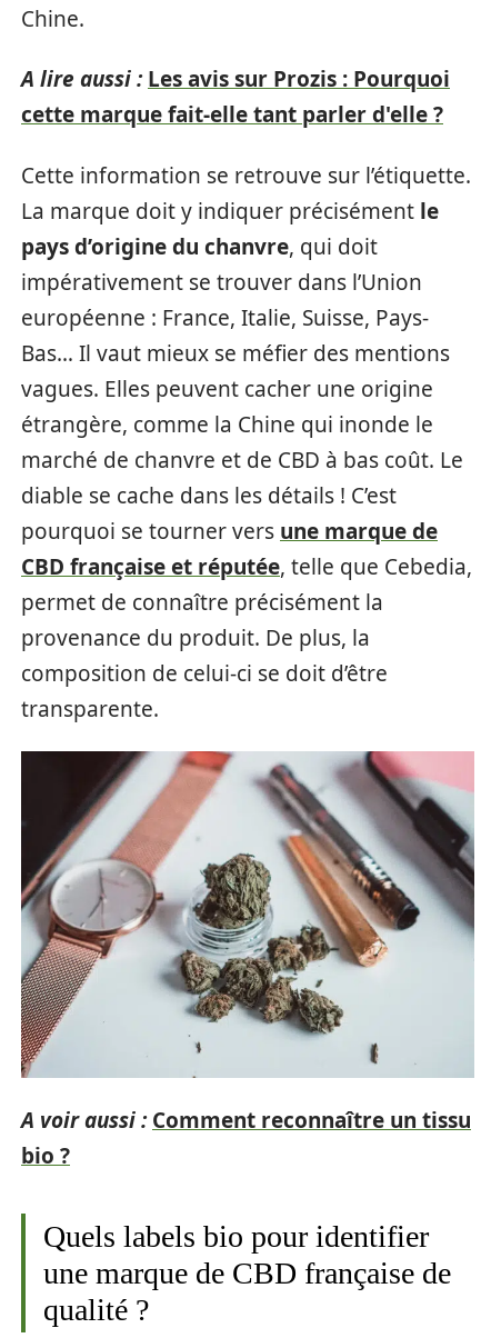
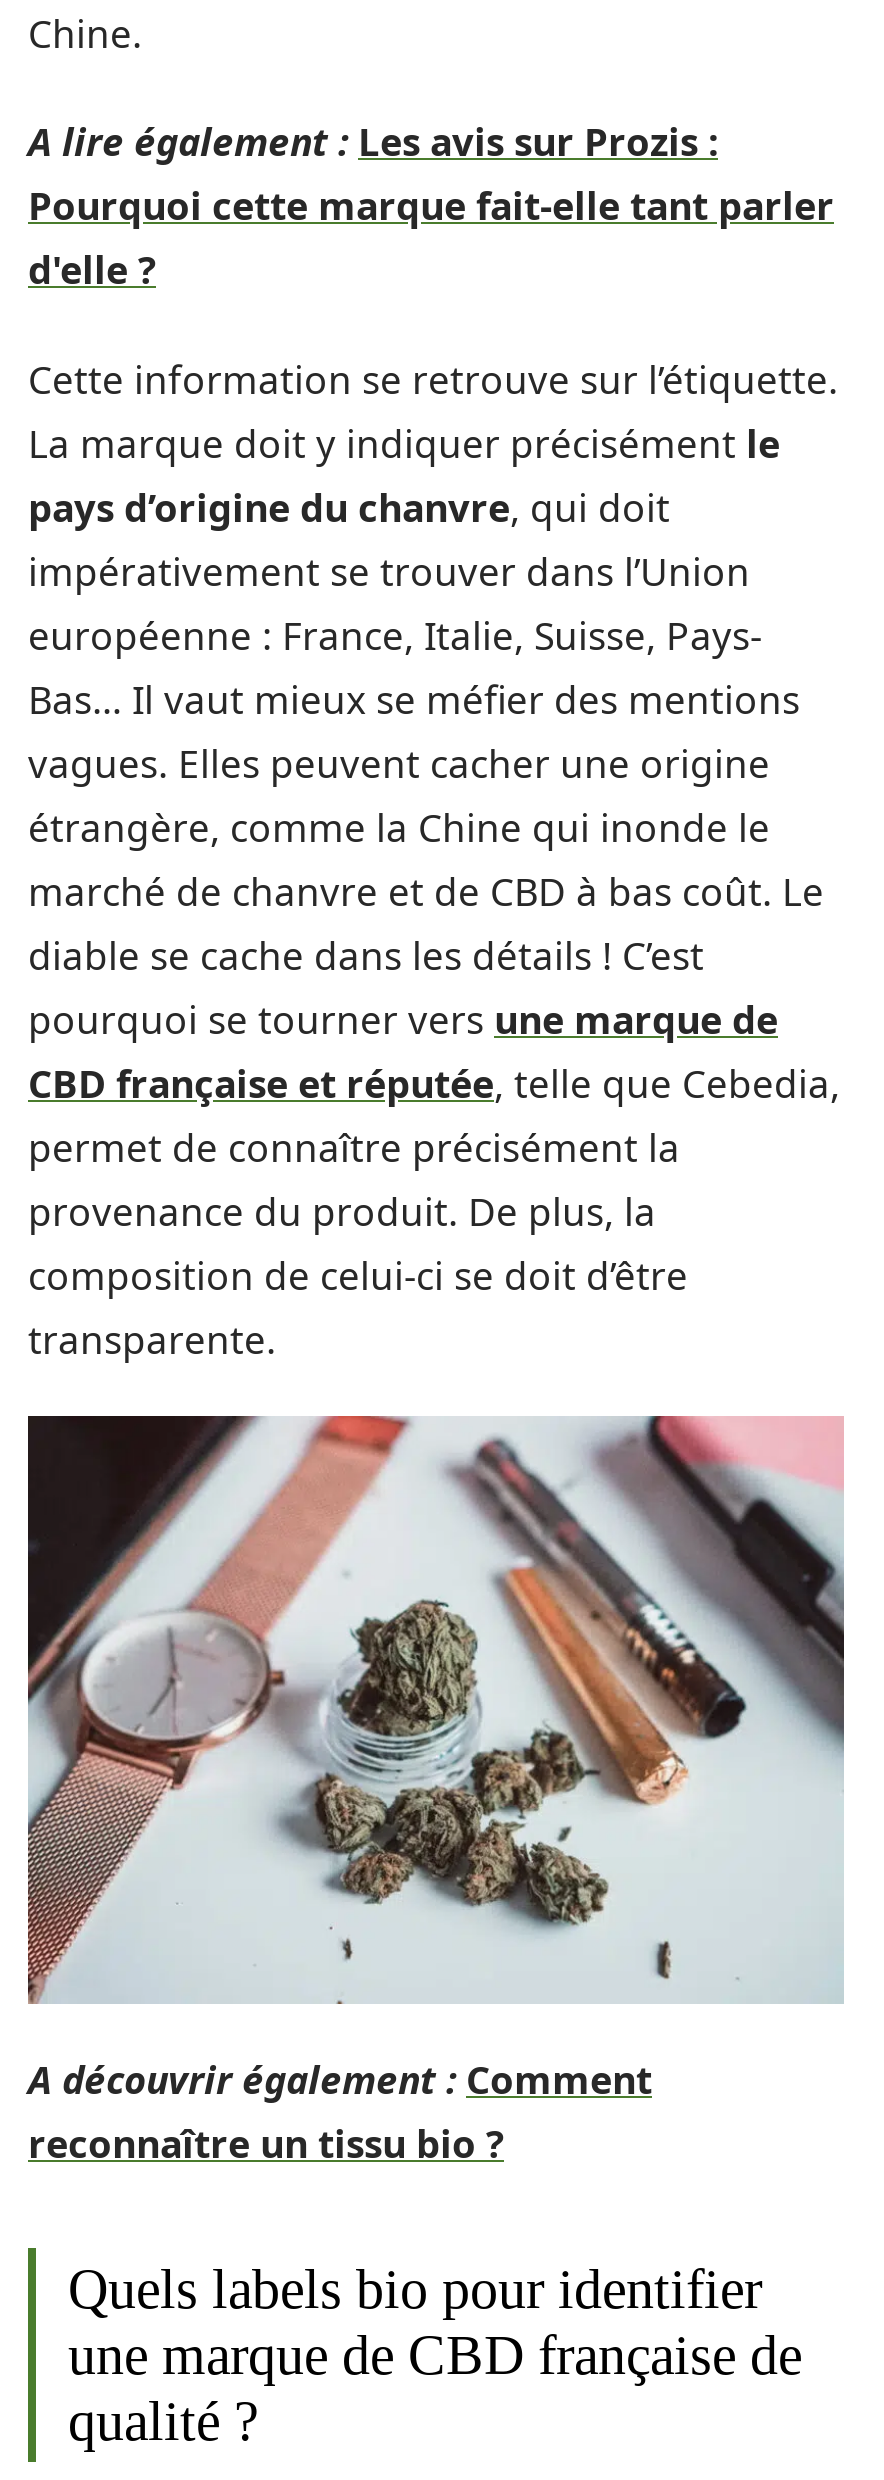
- A lire aussi : Les avis sur Prozis : Pourquoi
- cette marque fait-elle tant parler d'elle ?
+ A lire également : Les avis sur Prozis :
+ Pourquoi cette marque fait-elle tant parler
+ d'elle ?

- A voir aussi : Comment reconnaître un tissu
- bio ?
+ A découvrir également : Comment
+ reconnaître un tissu bio ?
